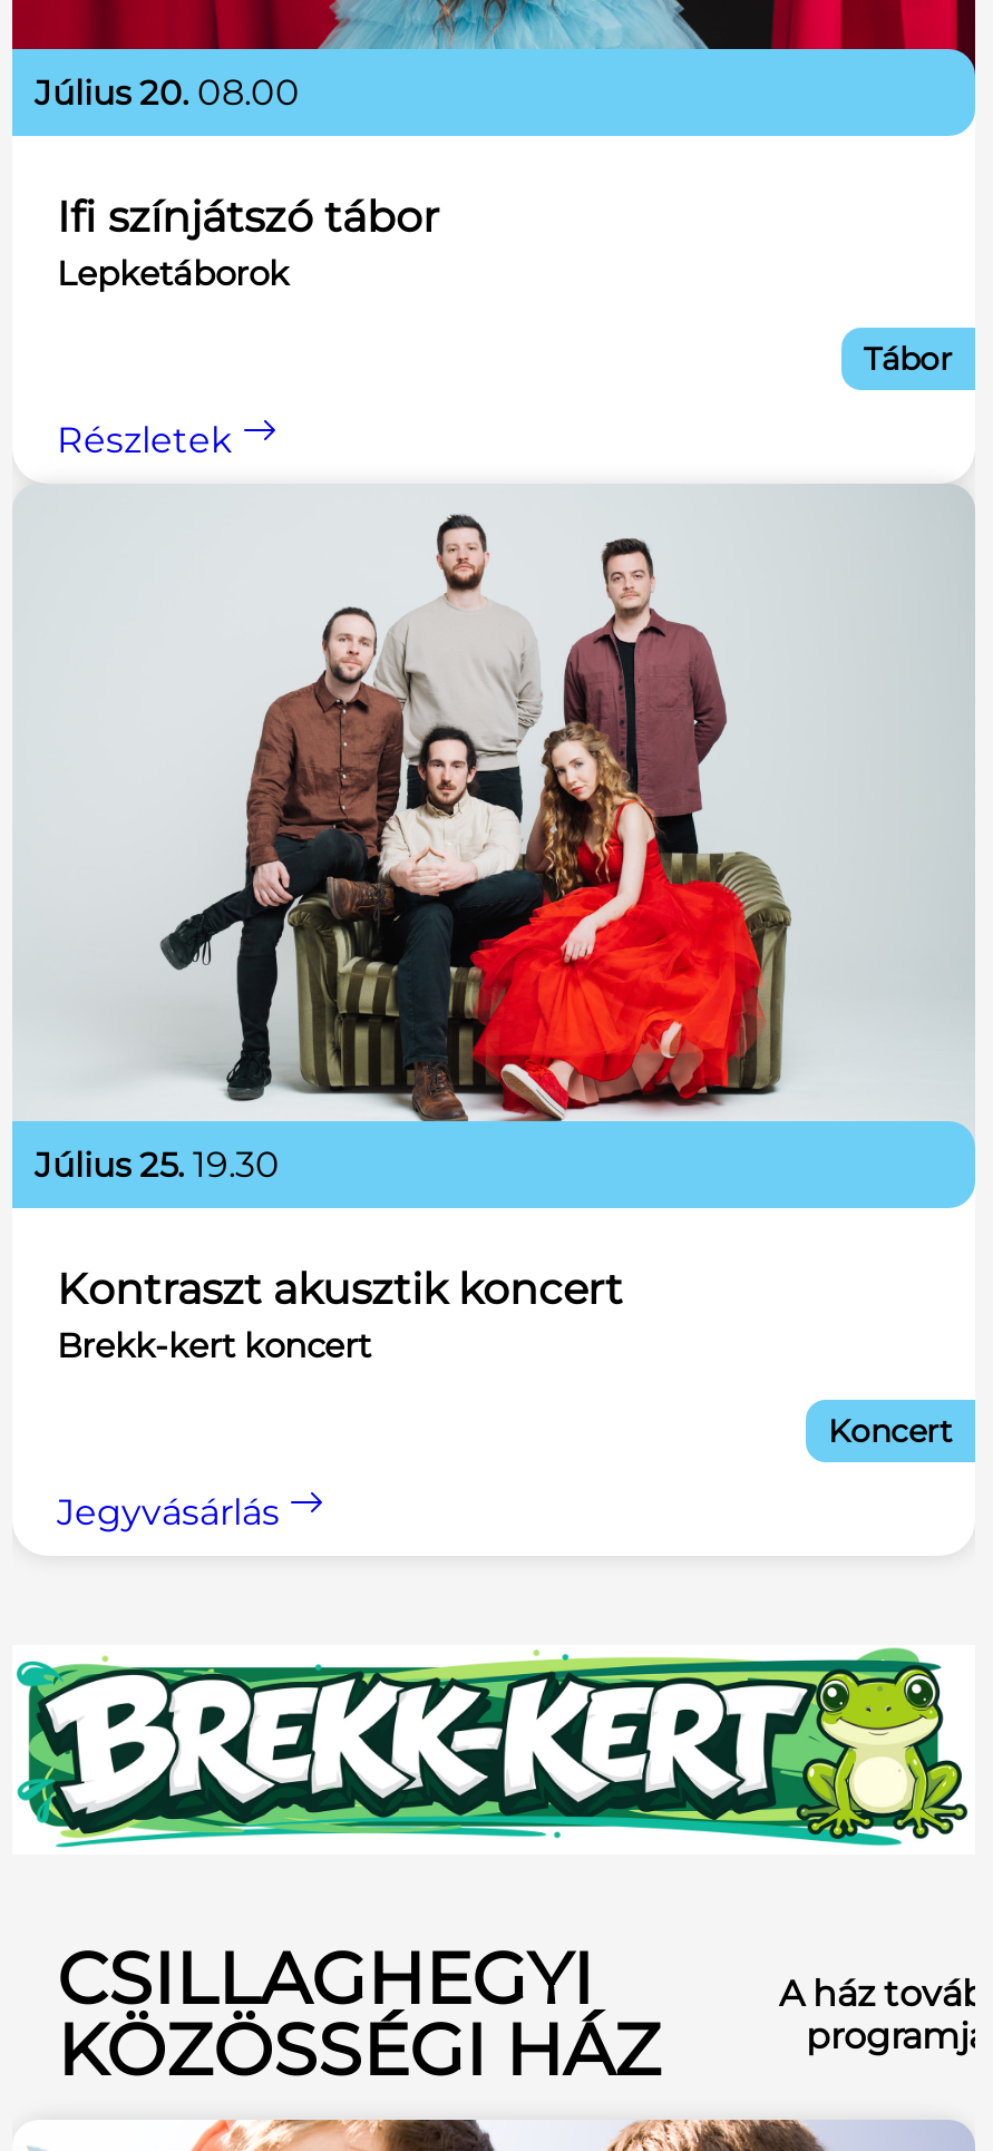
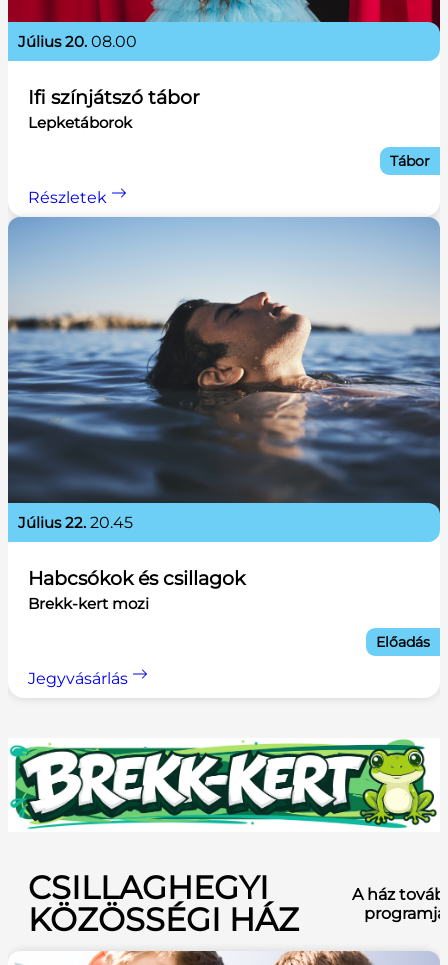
- [image]
- július 25. 19.30
+ [image]
+ július 22. 20.45

- Kontraszt akusztik koncert
- Brekk-kert koncert
+ Habcsókok és csillagok
+ Brekk-kert mozi

- Koncert
+ Előadás
